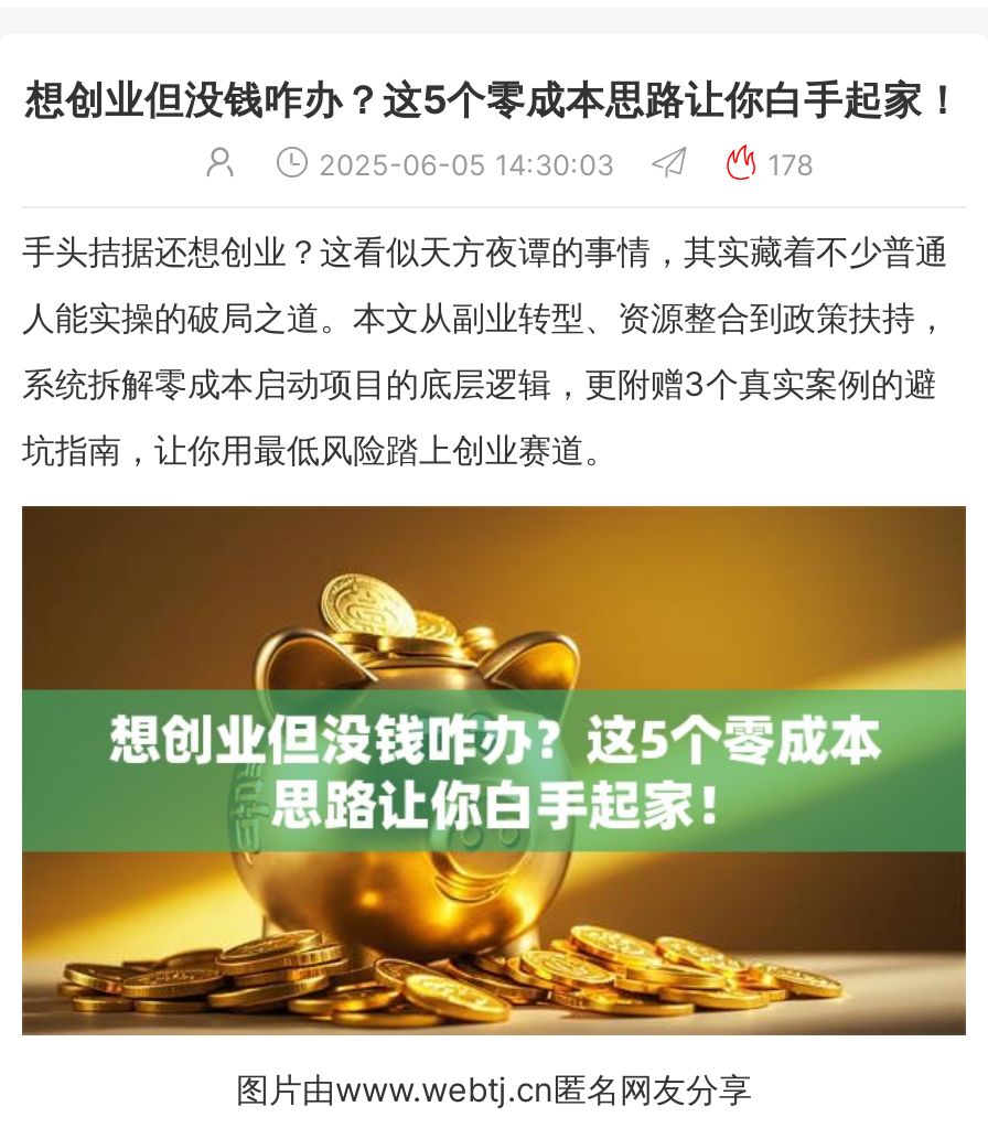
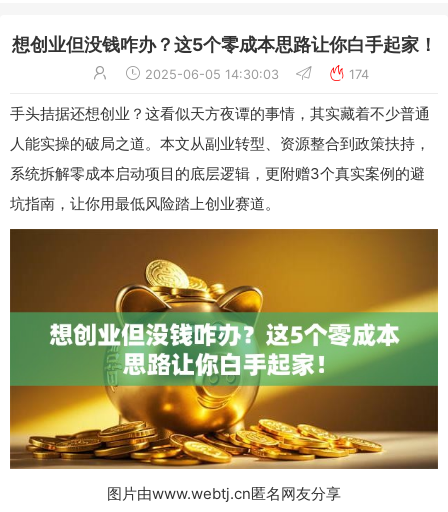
- 178
+ 174
